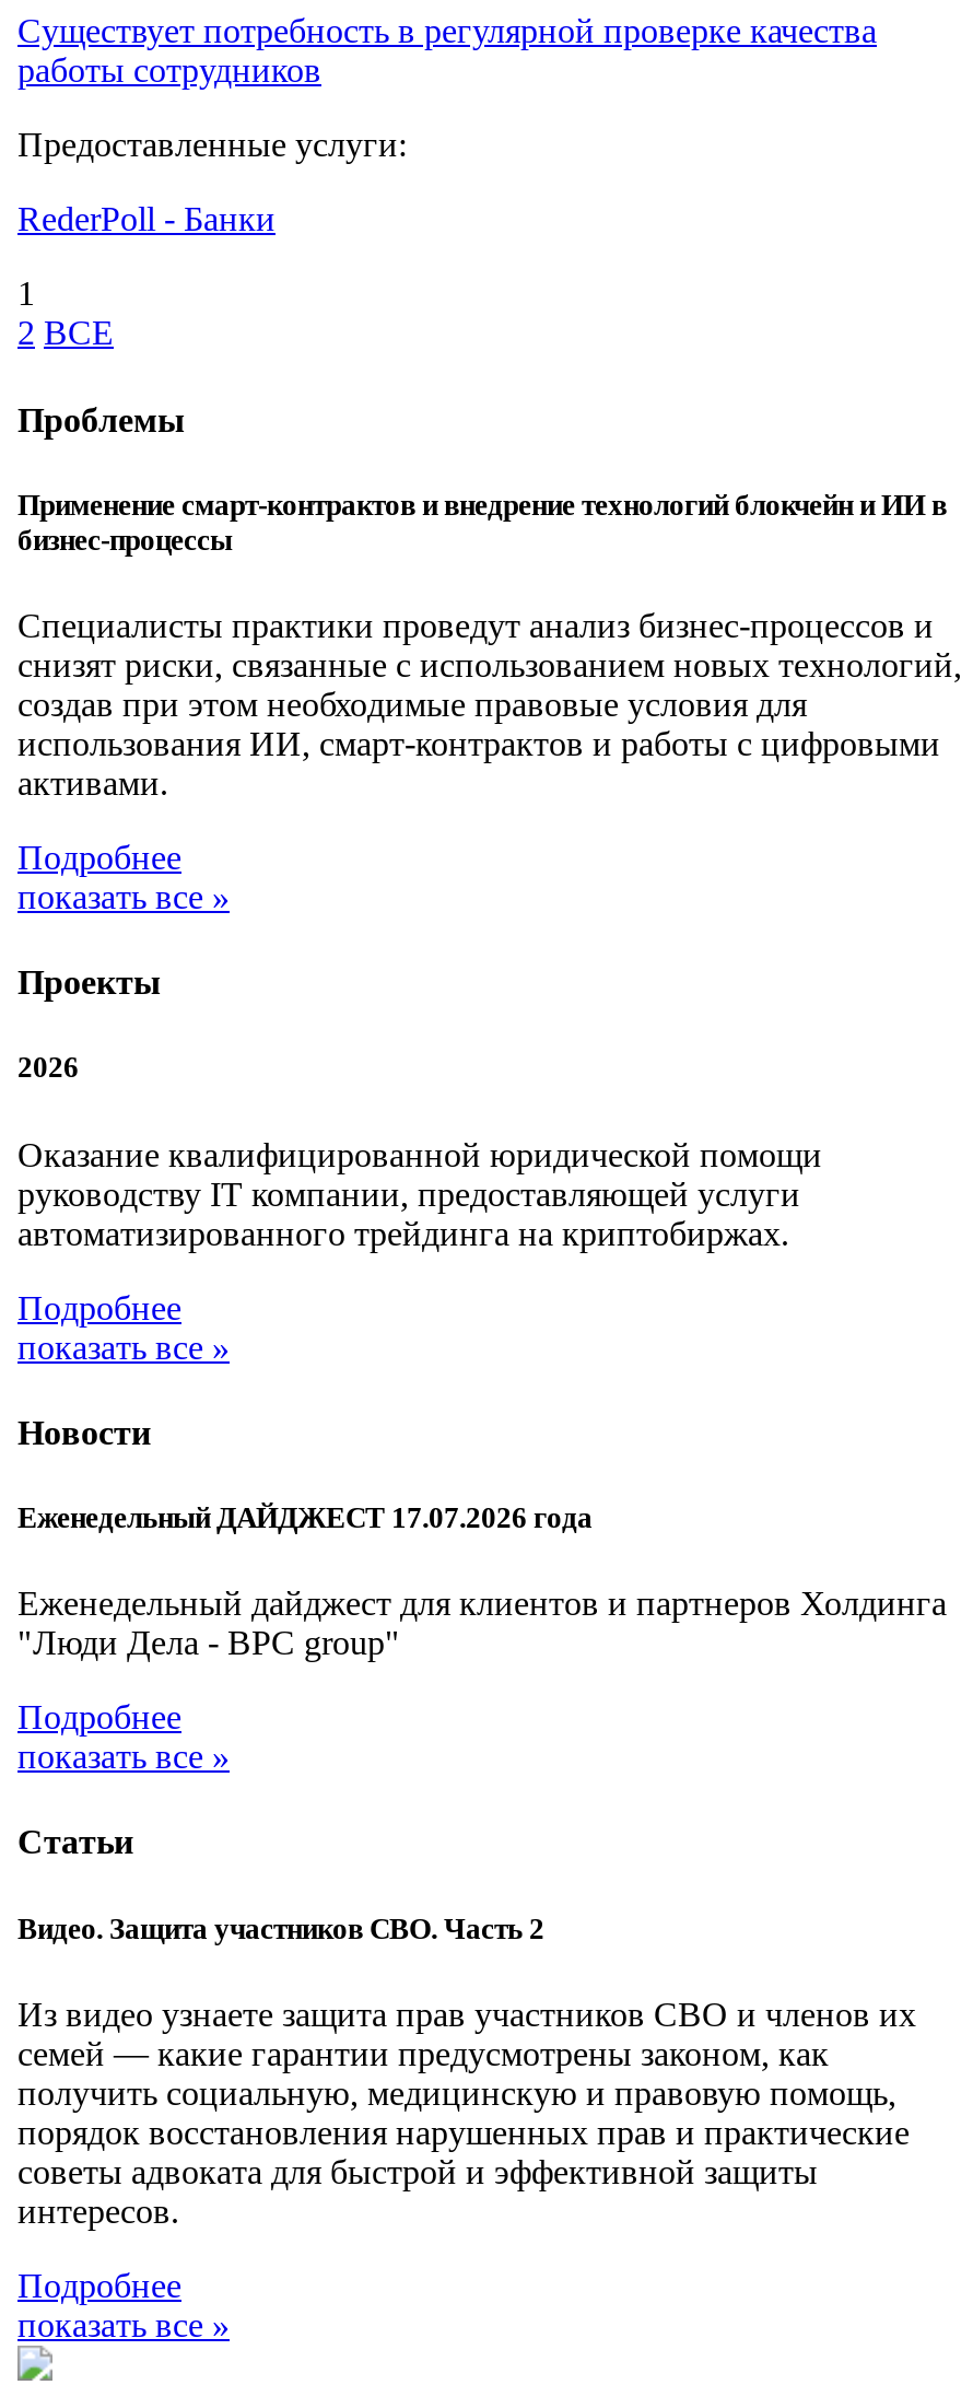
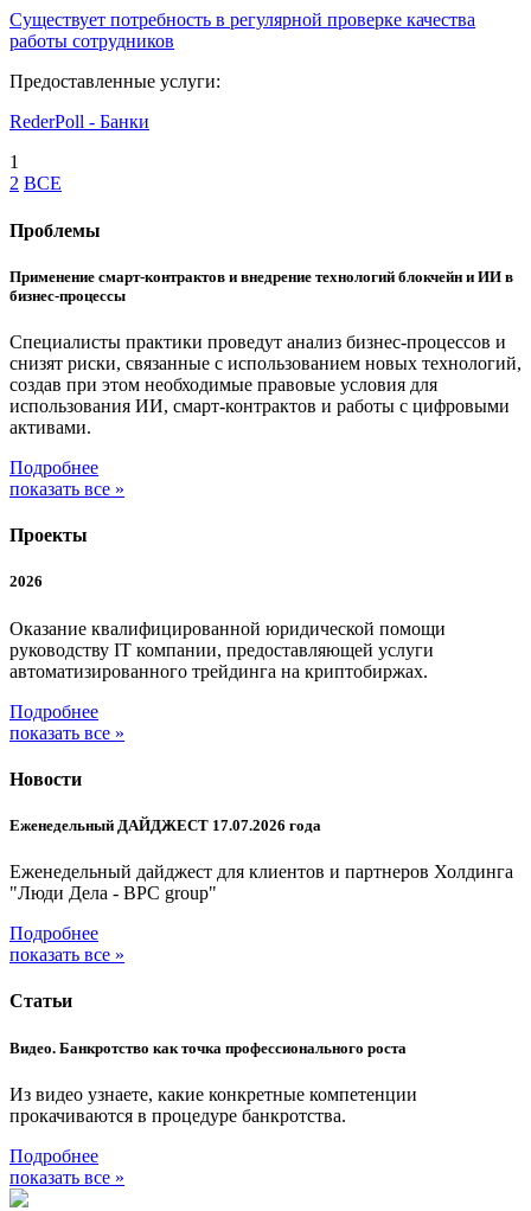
- Видео. Защита участников СВО. Часть 2
+ Видео. Банкротство как точка профессионального роста

- Из видео узнаете защита прав участников СВО и членов их
- семей — какие гарантии предусмотрены законом, как
- получить социальную, медицинскую и правовую помощь,
- порядок восстановления нарушенных прав и практические
- советы адвоката для быстрой и эффективной защиты
- интересов.
+ Из видео узнаете, какие конкретные компетенции
+ прокачиваются в процедуре банкротства.
